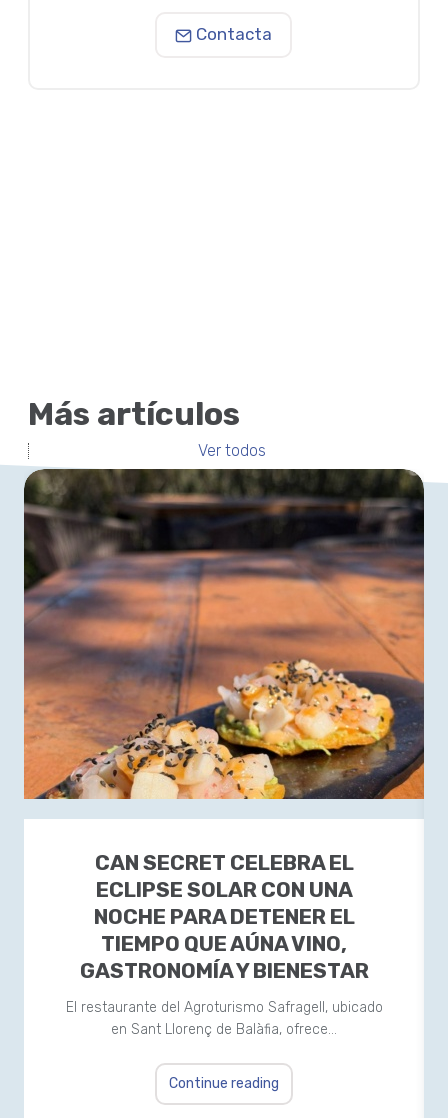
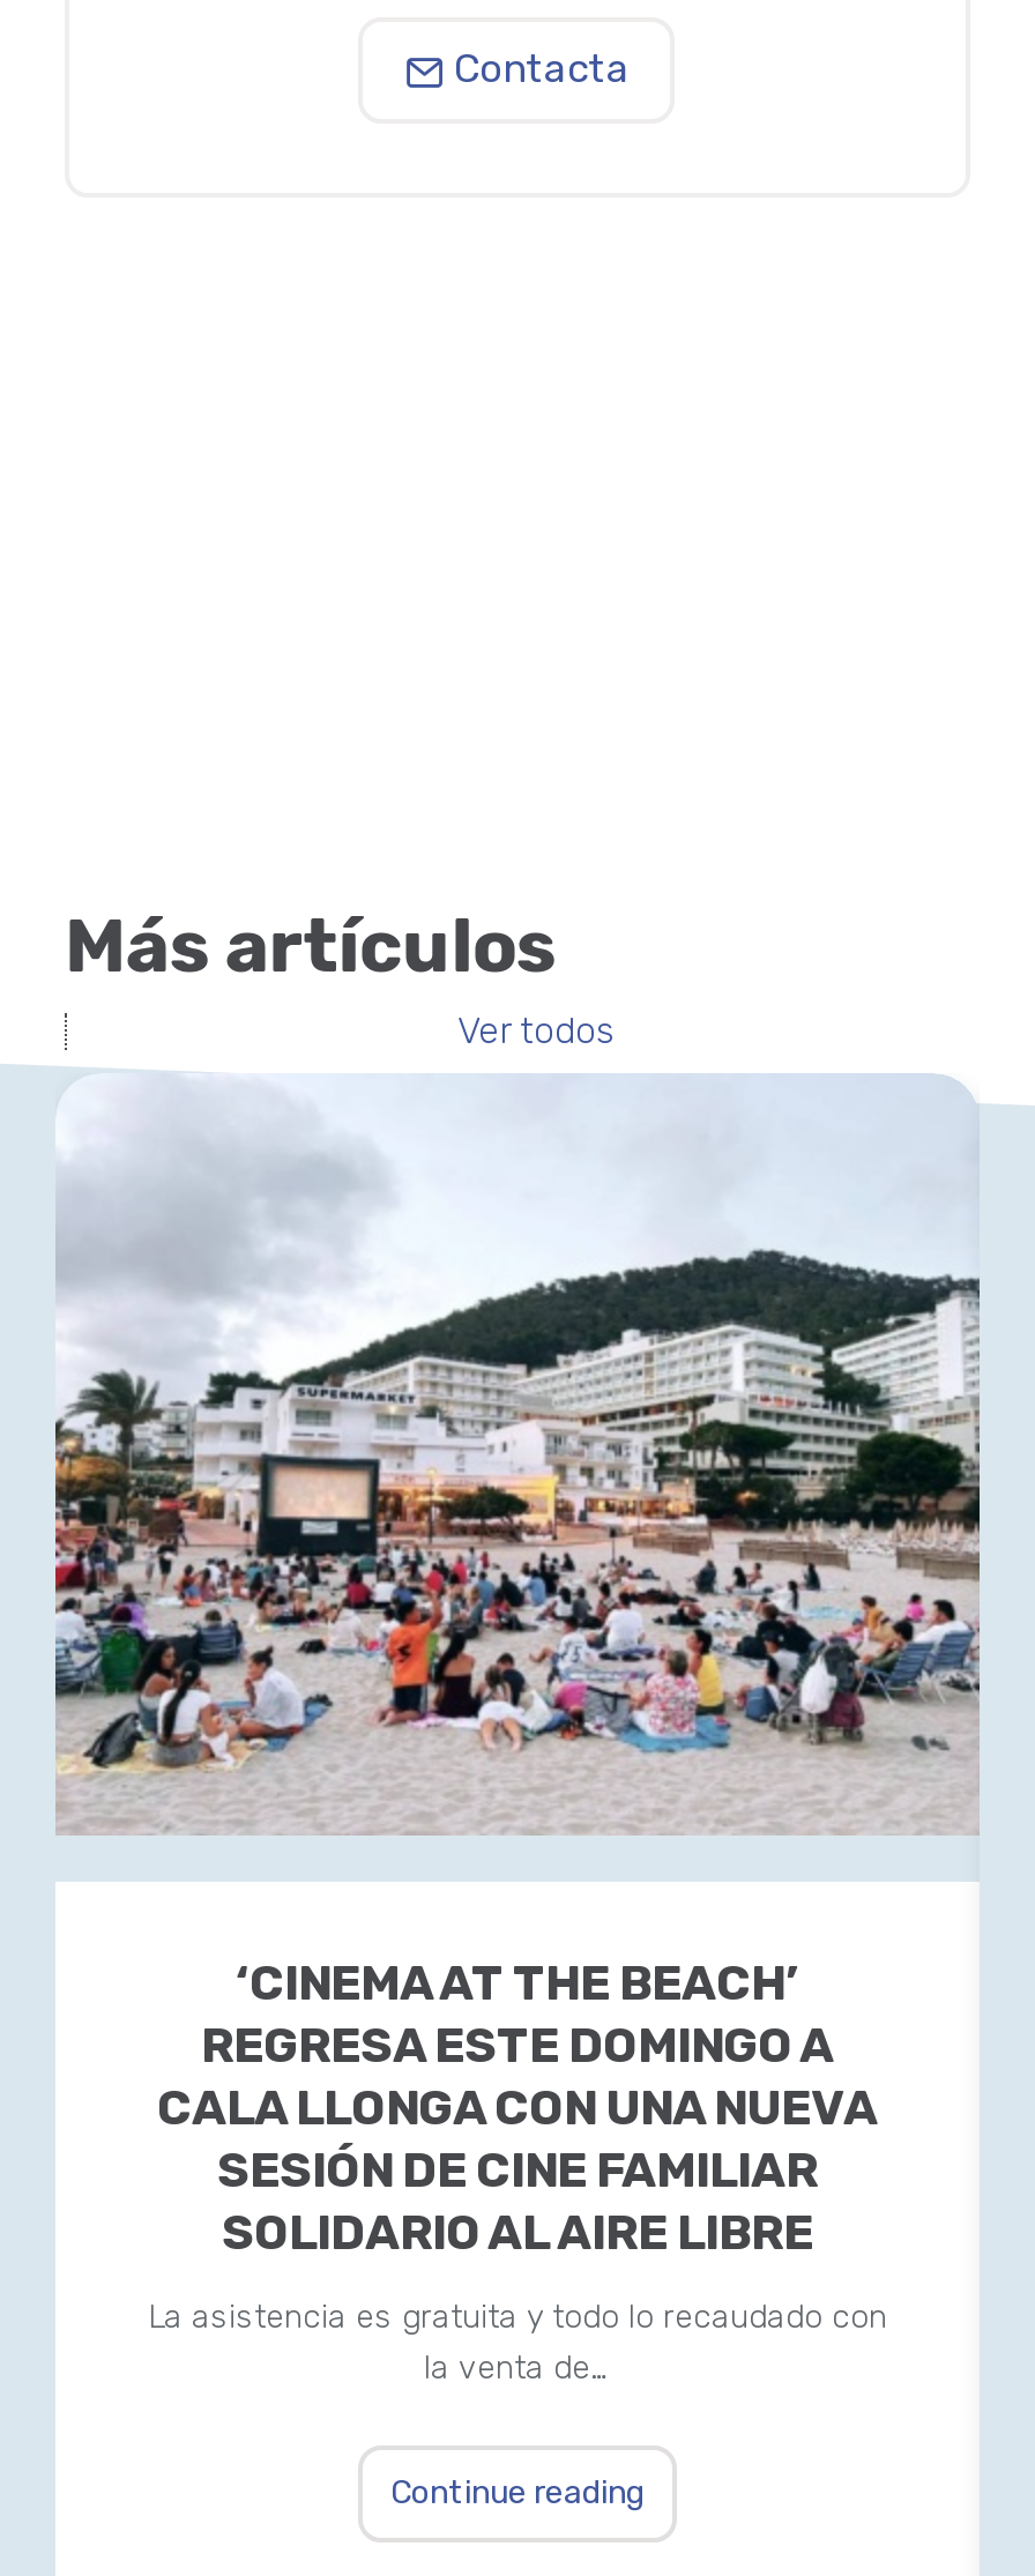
- [image]
+ [image]

- CAN SECRET CELEBRA EL
- ECLIPSE SOLAR CON UNA
- NOCHE PARA DETENER EL
- TIEMPO QUE AÚNA VINO,
- GASTRONOMÍA Y BIENESTAR
+ ‘CINEMA AT THE BEACH’
+ REGRESA ESTE DOMINGO A
+ CALA LLONGA CON UNA NUEVA
+ SESIÓN DE CINE FAMILIAR
+ SOLIDARIO AL AIRE LIBRE

- El restaurante del Agroturismo Safragell, ubicado
- en Sant Llorenç de Balàfia, ofrece…
+ La asistencia es gratuita y todo lo recaudado con
+ la venta de…
